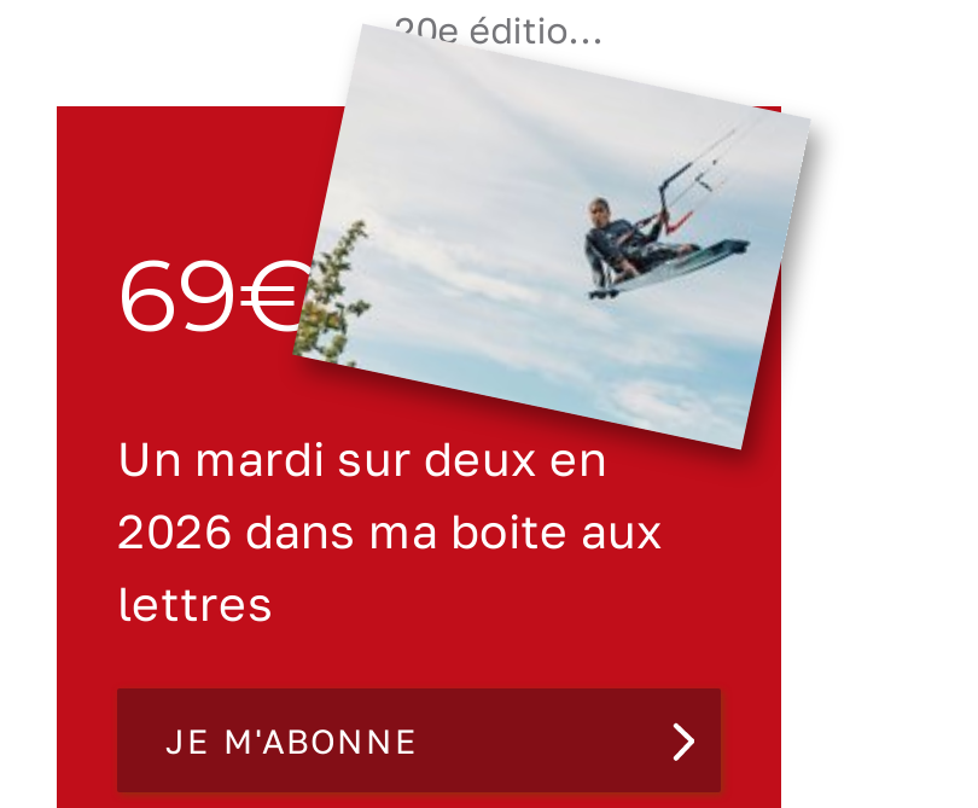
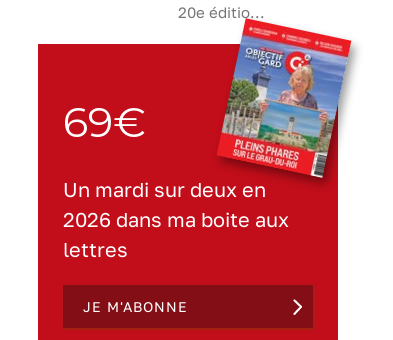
- [image]
+ [image]
